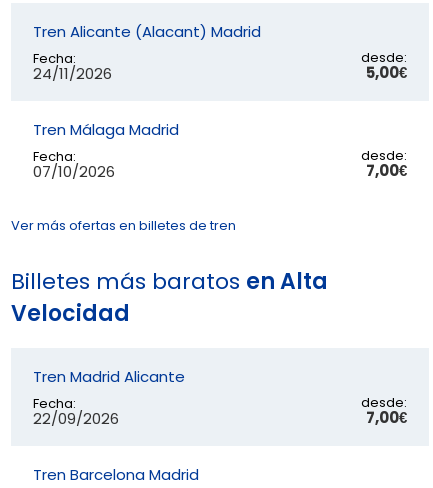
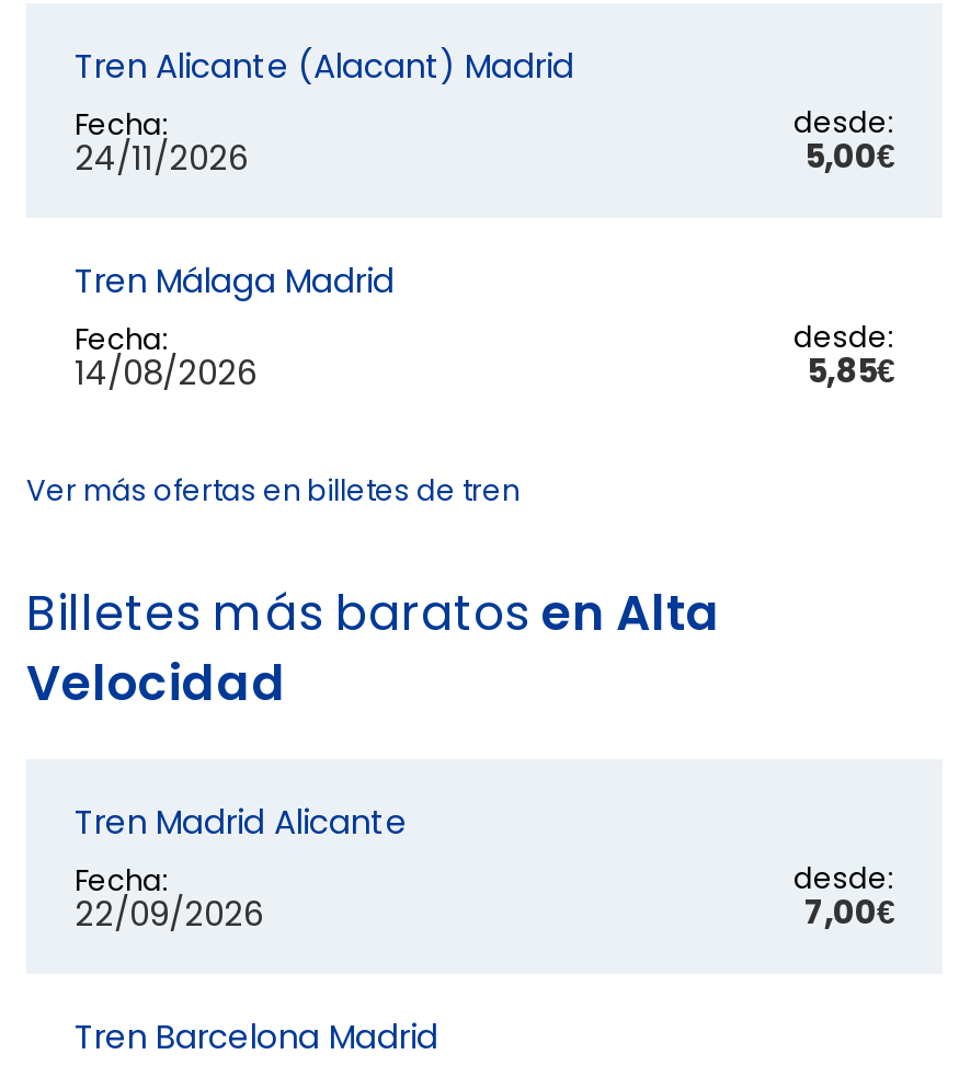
- 07/10/2026
+ 14/08/2026

- 7,00€
+ 5,85€
